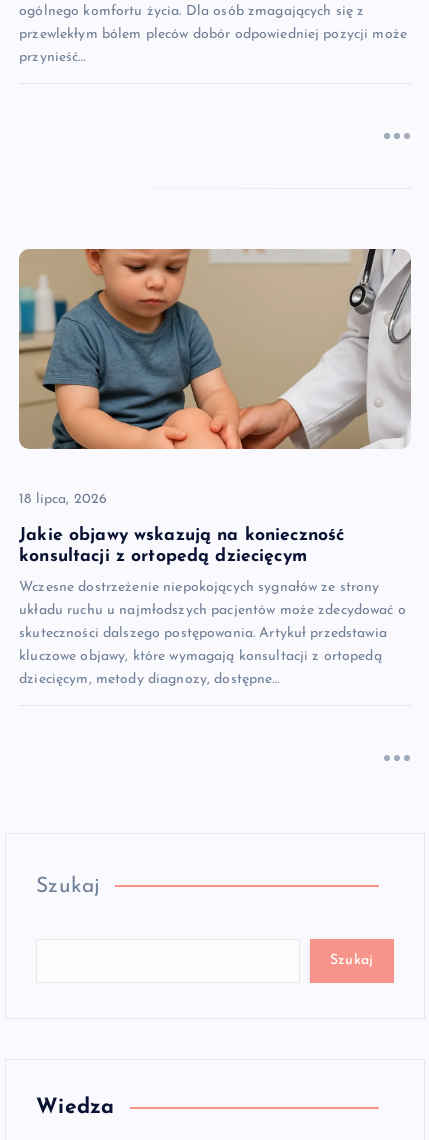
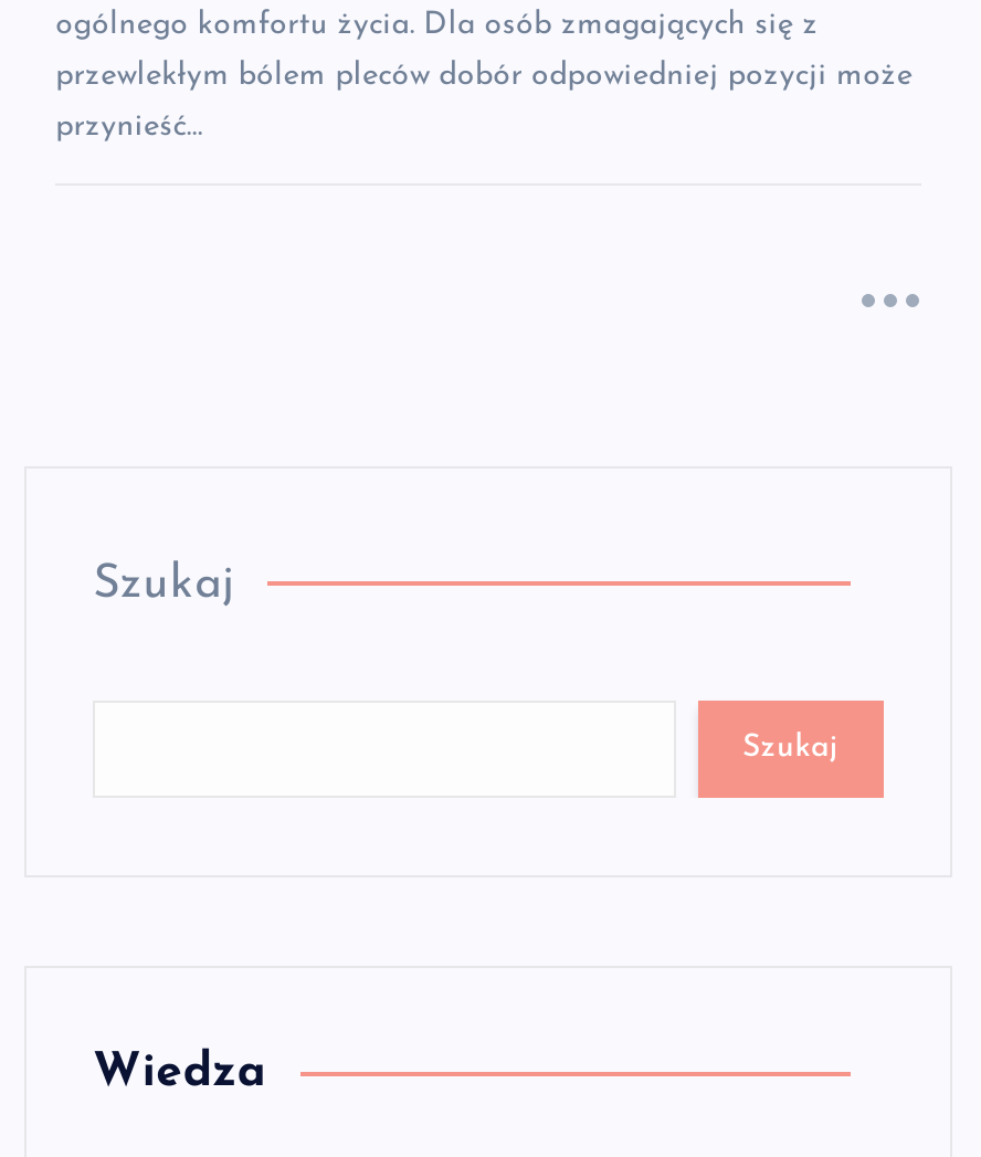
- [image]

- 18 lipca, 2026
- Jakie objawy wskazują na konieczność
- konsultacji z ortopedą dziecięcym
- Wczesne dostrzeżenie niepokojących sygnałów ze strony
- układu ruchu u najmłodszych pacjentów może zdecydować o
- skuteczności dalszego postępowania. Artykuł przedstawia
- kluczowe objawy, które wymagają konsultacji z ortopedą
- dziecięcym, metody diagnozy, dostępne…
